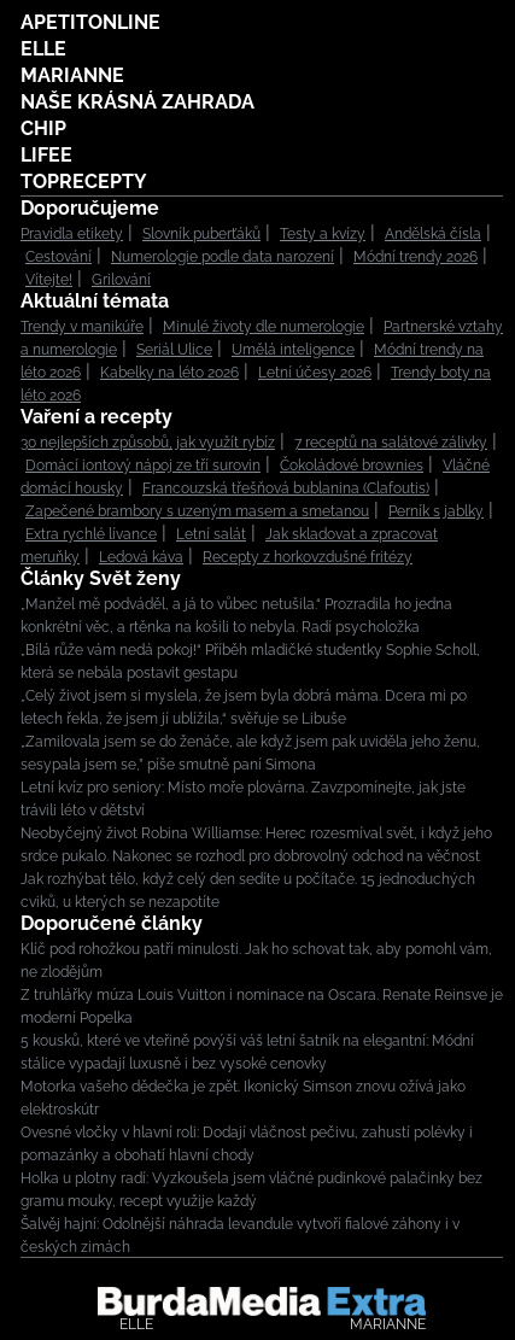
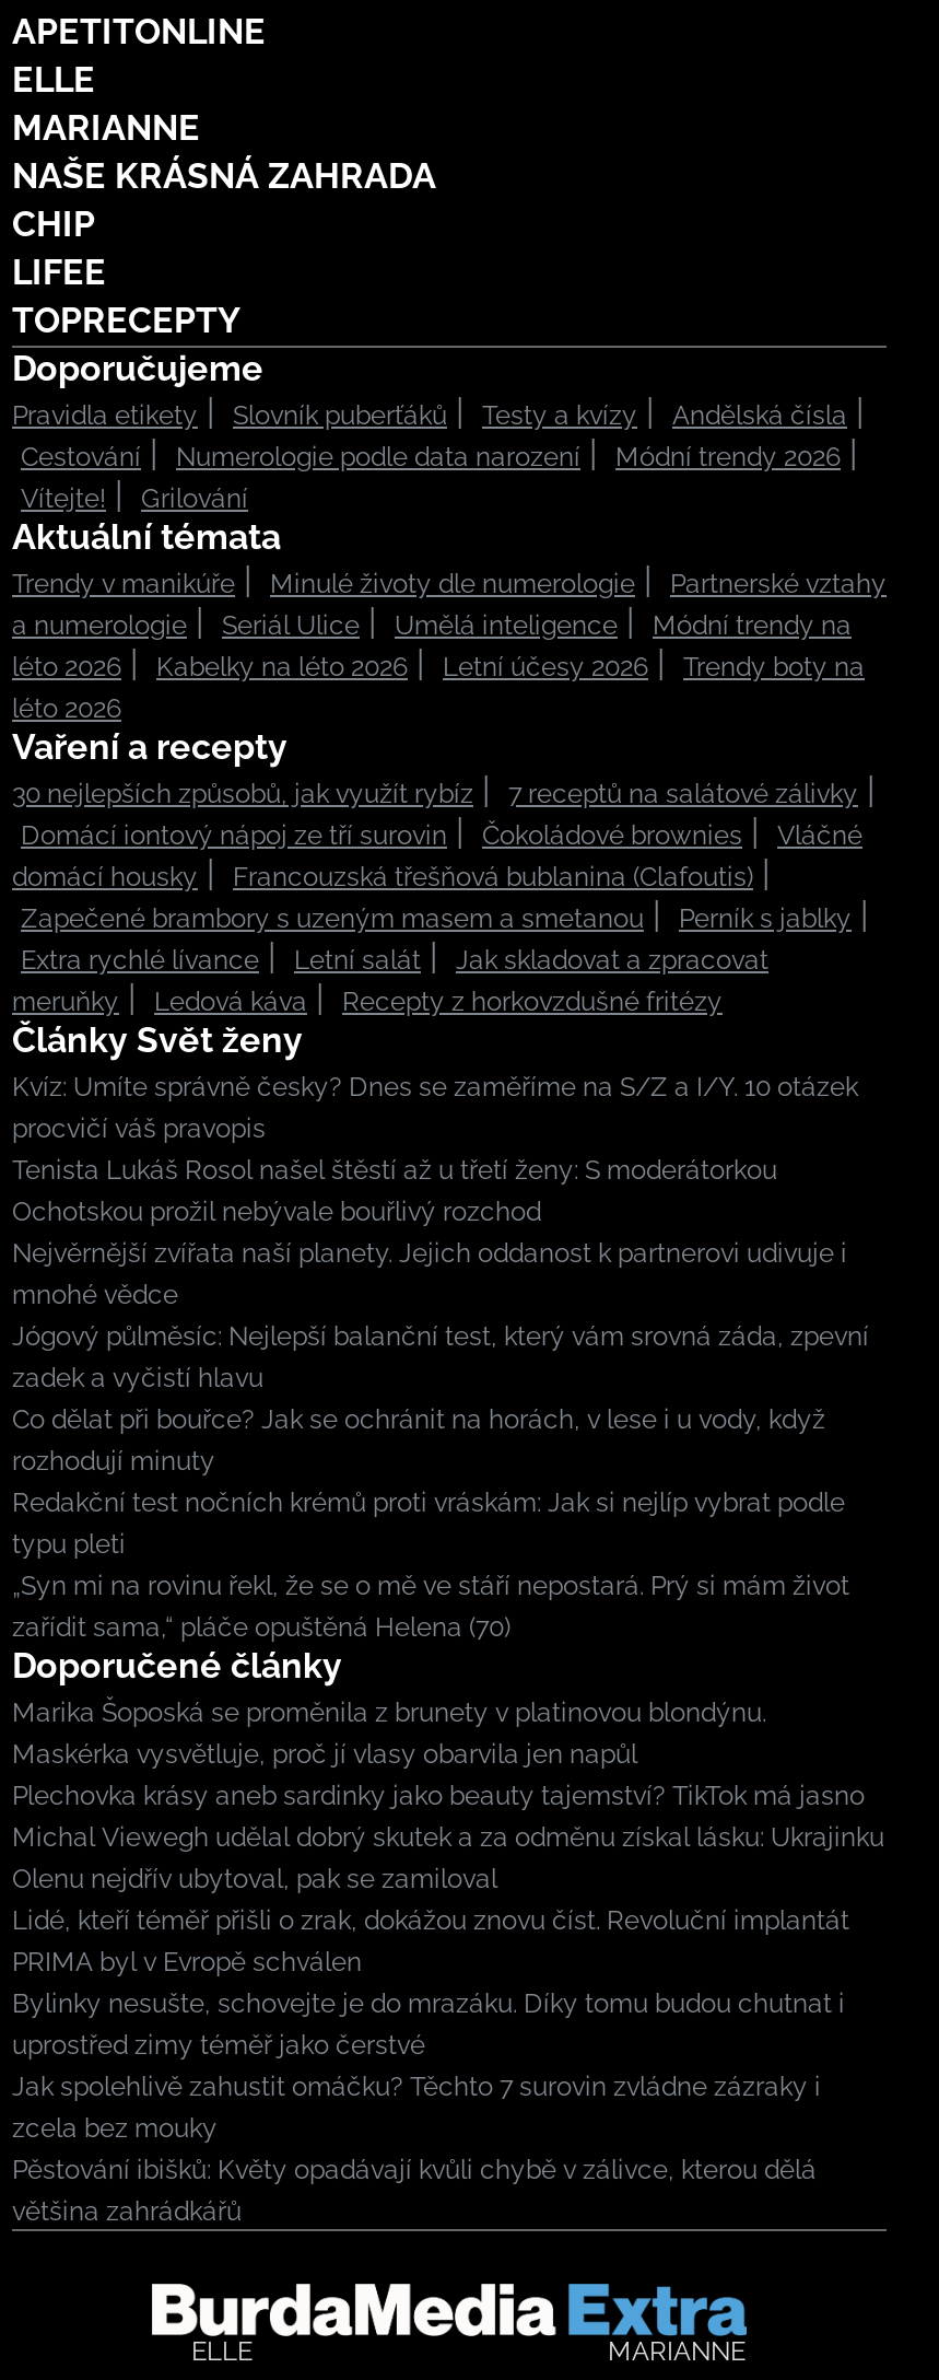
- „Manžel mě podváděl, a já to vůbec netušila.“ Prozradila ho jedna
- konkrétní věc, a rtěnka na košili to nebyla. Radí psycholožka
- „Bílá růže vám nedá pokoj!“ Příběh mladičké studentky Sophie Scholl,
- která se nebála postavit gestapu
- „Celý život jsem si myslela, že jsem byla dobrá máma. Dcera mi po
- letech řekla, že jsem jí ublížila,“ svěřuje se Libuše
- „Zamilovala jsem se do ženáče, ale když jsem pak uviděla jeho ženu,
- sesypala jsem se,” píše smutně paní Simona
- Letní kvíz pro seniory: Místo moře plovárna. Zavzpomínejte, jak jste
- trávili léto v dětství
- Neobyčejný život Robina Williamse: Herec rozesmíval svět, i když jeho
- srdce pukalo. Nakonec se rozhodl pro dobrovolný odchod na věčnost
- Jak rozhýbat tělo, když celý den sedíte u počítače. 15 jednoduchých
- cviků, u kterých se nezapotíte
+ Kvíz: Umíte správně česky? Dnes se zaměříme na S/Z a I/Y. 10 otázek
+ procvičí váš pravopis
+ Tenista Lukáš Rosol našel štěstí až u třetí ženy: S moderátorkou
+ Ochotskou prožil nebývale bouřlivý rozchod
+ Nejvěrnější zvířata naší planety. Jejich oddanost k partnerovi udivuje i
+ mnohé vědce
+ Jógový půlměsíc: Nejlepší balanční test, který vám srovná záda, zpevní
+ zadek a vyčistí hlavu
+ Co dělat při bouřce? Jak se ochránit na horách, v lese i u vody, když
+ rozhodují minuty
+ Redakční test nočních krémů proti vráskám: Jak si nejlíp vybrat podle
+ typu pleti
+ „Syn mi na rovinu řekl, že se o mě ve stáří nepostará. Prý si mám život
+ zařídit sama,“ pláče opuštěná Helena (70)

- Klíč pod rohožkou patří minulosti. Jak ho schovat tak, aby pomohl vám,
- ne zlodějům
- Z truhlářky múza Louis Vuitton i nominace na Oscara. Renate Reinsve je
- moderní Popelka
- 5 kousků, které ve vteřině povýší váš letní šatník na elegantní: Módní
- stálice vypadají luxusně i bez vysoké cenovky
- Motorka vašeho dědečka je zpět. Ikonický Simson znovu ožívá jako
- elektroskútr
- Ovesné vločky v hlavní roli: Dodají vláčnost pečivu, zahustí polévky i
- pomazánky a obohatí hlavní chody
- Holka u plotny radí: Vyzkoušela jsem vláčné pudinkové palačinky bez
- gramu mouky, recept využije každý
- Šalvěj hajní: Odolnější náhrada levandule vytvoří fialové záhony i v
- českých zimách
+ Marika Šoposká se proměnila z brunety v platinovou blondýnu.
+ Maskérka vysvětluje, proč jí vlasy obarvila jen napůl
+ Plechovka krásy aneb sardinky jako beauty tajemství? TikTok má jasno
+ Michal Viewegh udělal dobrý skutek a za odměnu získal lásku: Ukrajinku
+ Olenu nejdřív ubytoval, pak se zamiloval
+ Lidé, kteří téměř přišli o zrak, dokážou znovu číst. Revoluční implantát
+ PRIMA byl v Evropě schválen
+ Bylinky nesušte, schovejte je do mrazáku. Díky tomu budou chutnat i
+ uprostřed zimy téměř jako čerstvé
+ Jak spolehlivě zahustit omáčku? Těchto 7 surovin zvládne zázraky i
+ zcela bez mouky
+ Pěstování ibišků: Květy opadávají kvůli chybě v zálivce, kterou dělá
+ většina zahrádkářů
